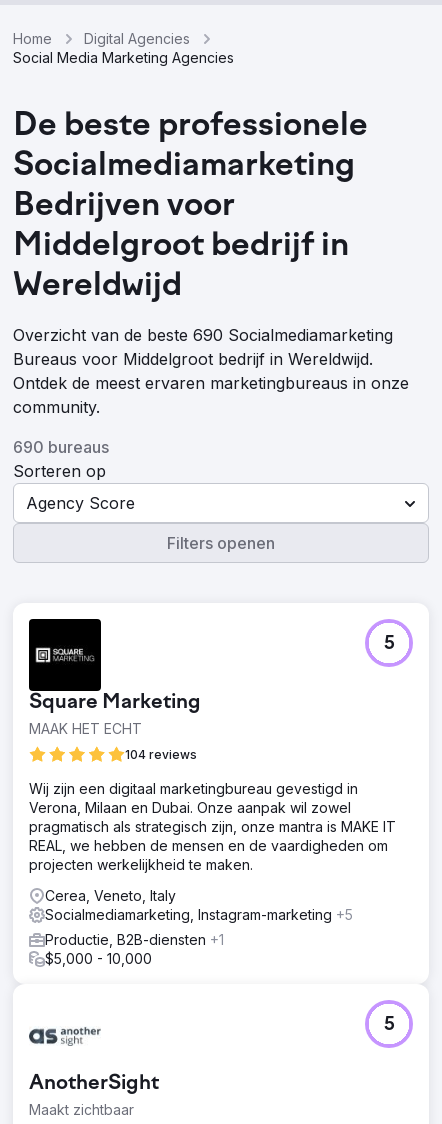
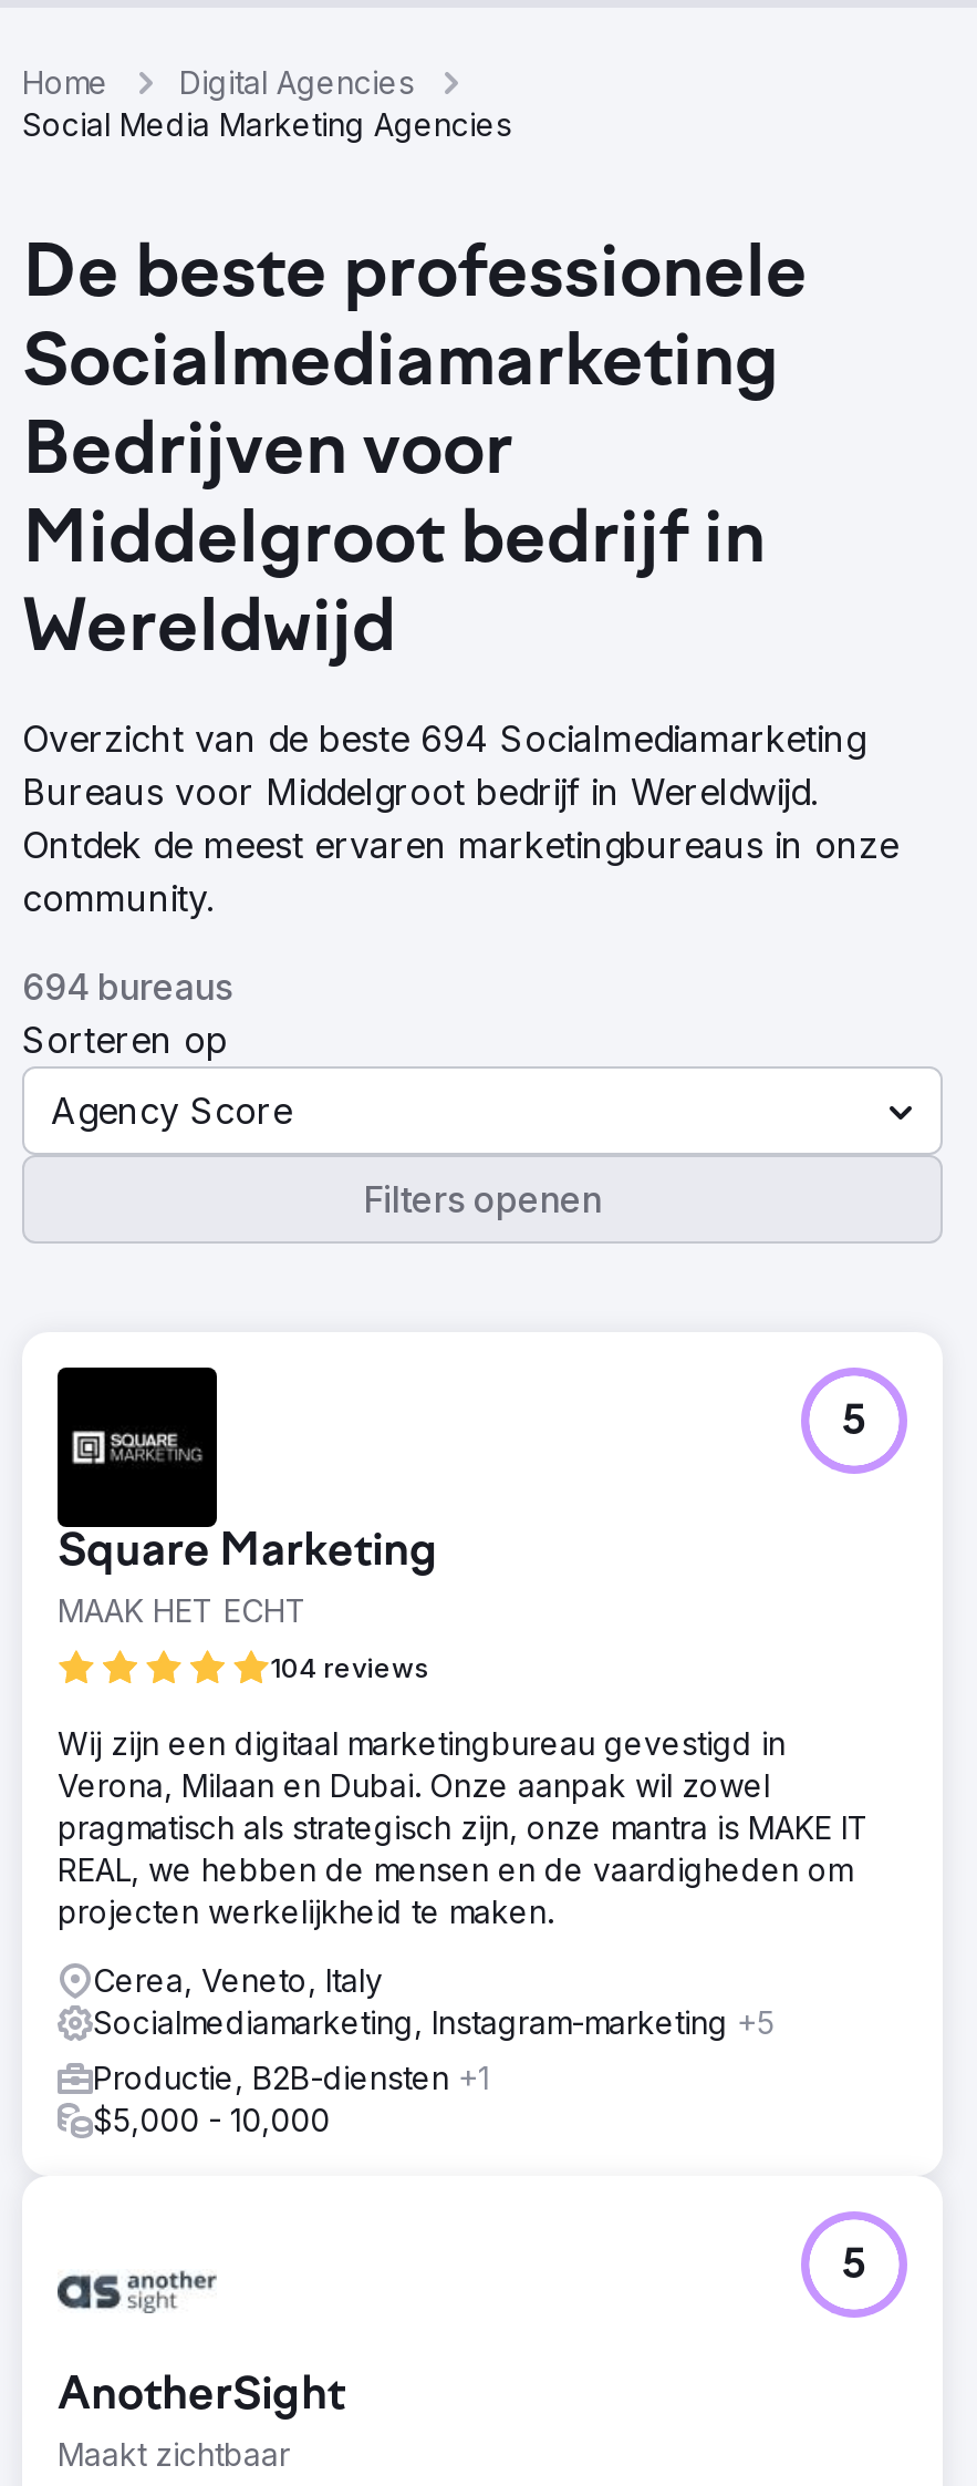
- Overzicht van de beste 690 Socialmediamarketing
+ Overzicht van de beste 694 Socialmediamarketing

- 690 bureaus
+ 694 bureaus
